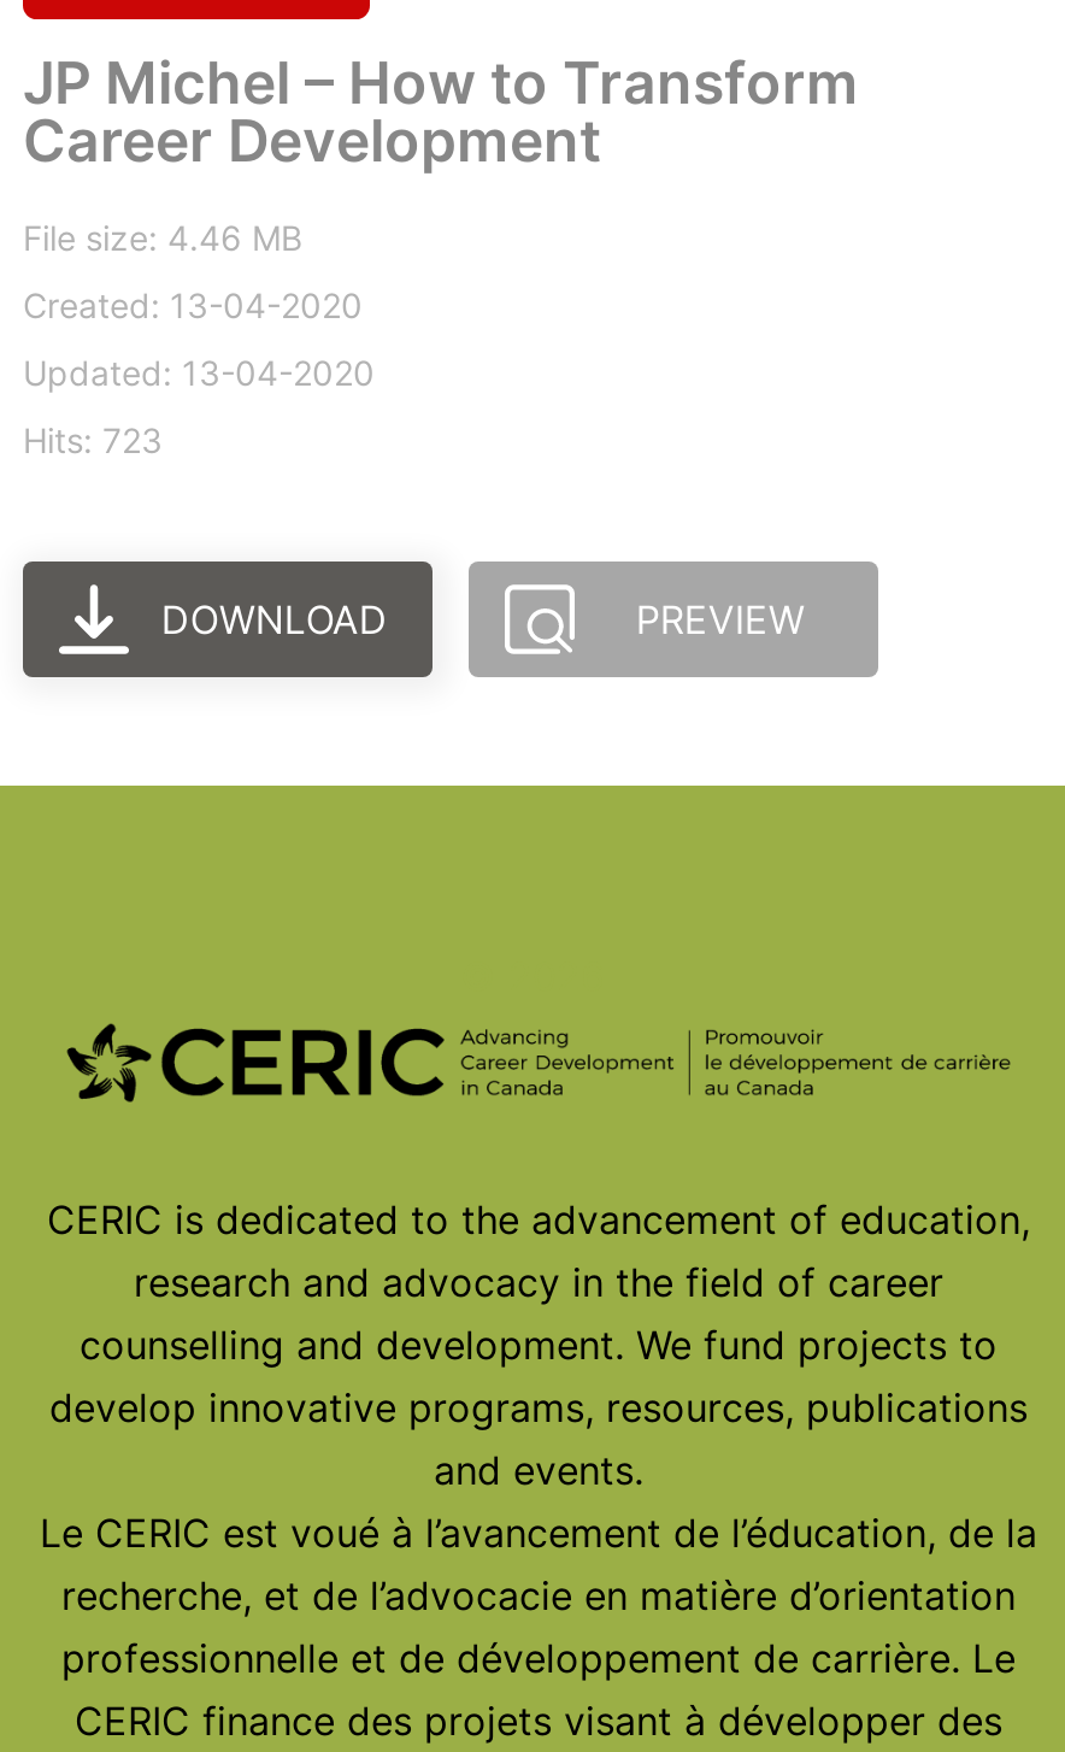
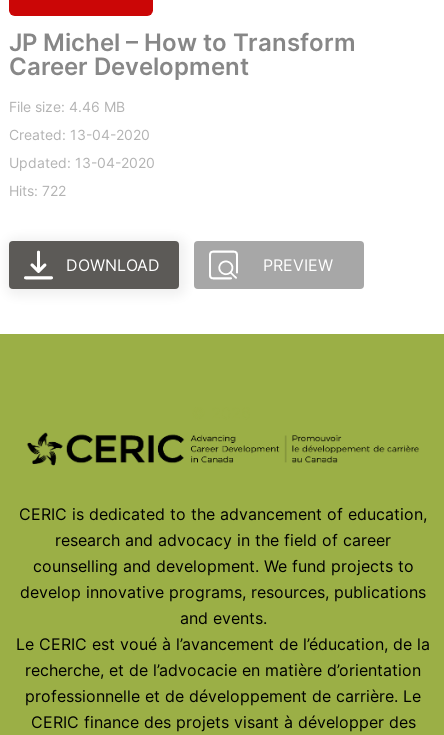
- Hits: 723
+ Hits: 722
